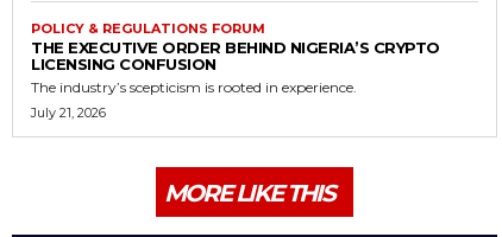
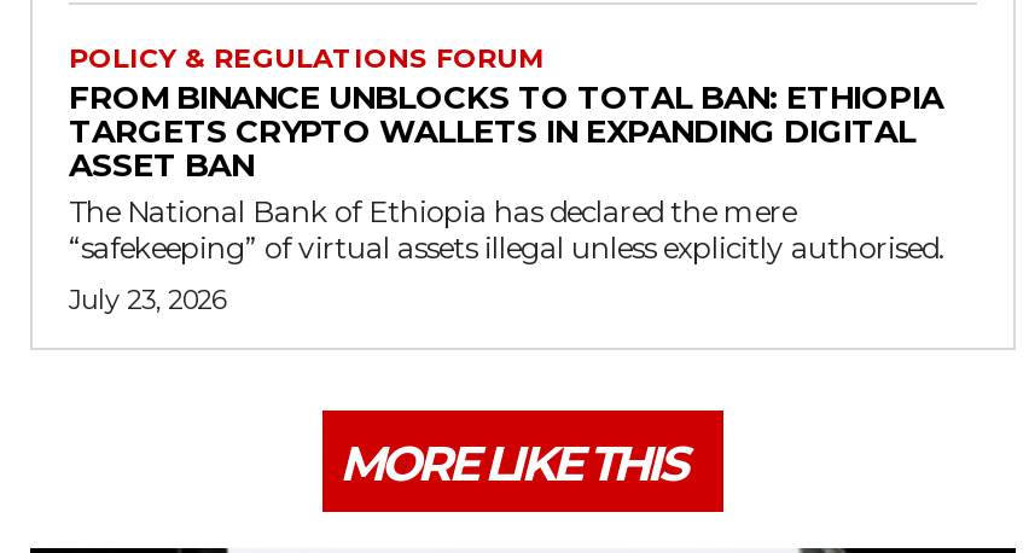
- THE EXECUTIVE ORDER BEHIND NIGERIA’S CRYPTO
- LICENSING CONFUSION
- The industry’s scepticism is rooted in experience.
+ FROM BINANCE UNBLOCKS TO TOTAL BAN: ETHIOPIA
+ TARGETS CRYPTO WALLETS IN EXPANDING DIGITAL
+ ASSET BAN
+ The National Bank of Ethiopia has declared the mere
+ “safekeeping” of virtual assets illegal unless explicitly authorised.

- July 21, 2026
+ July 23, 2026
